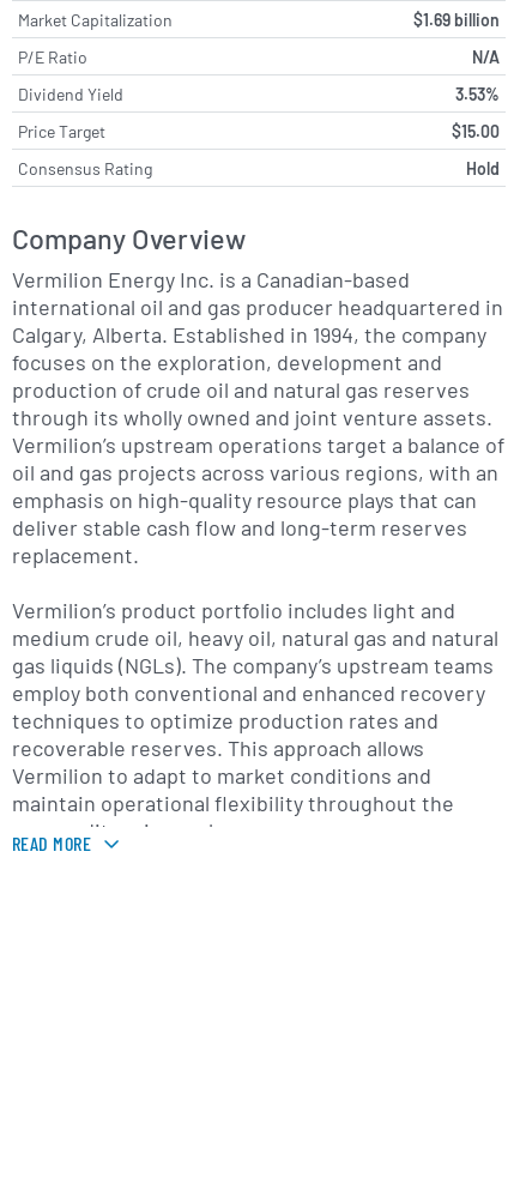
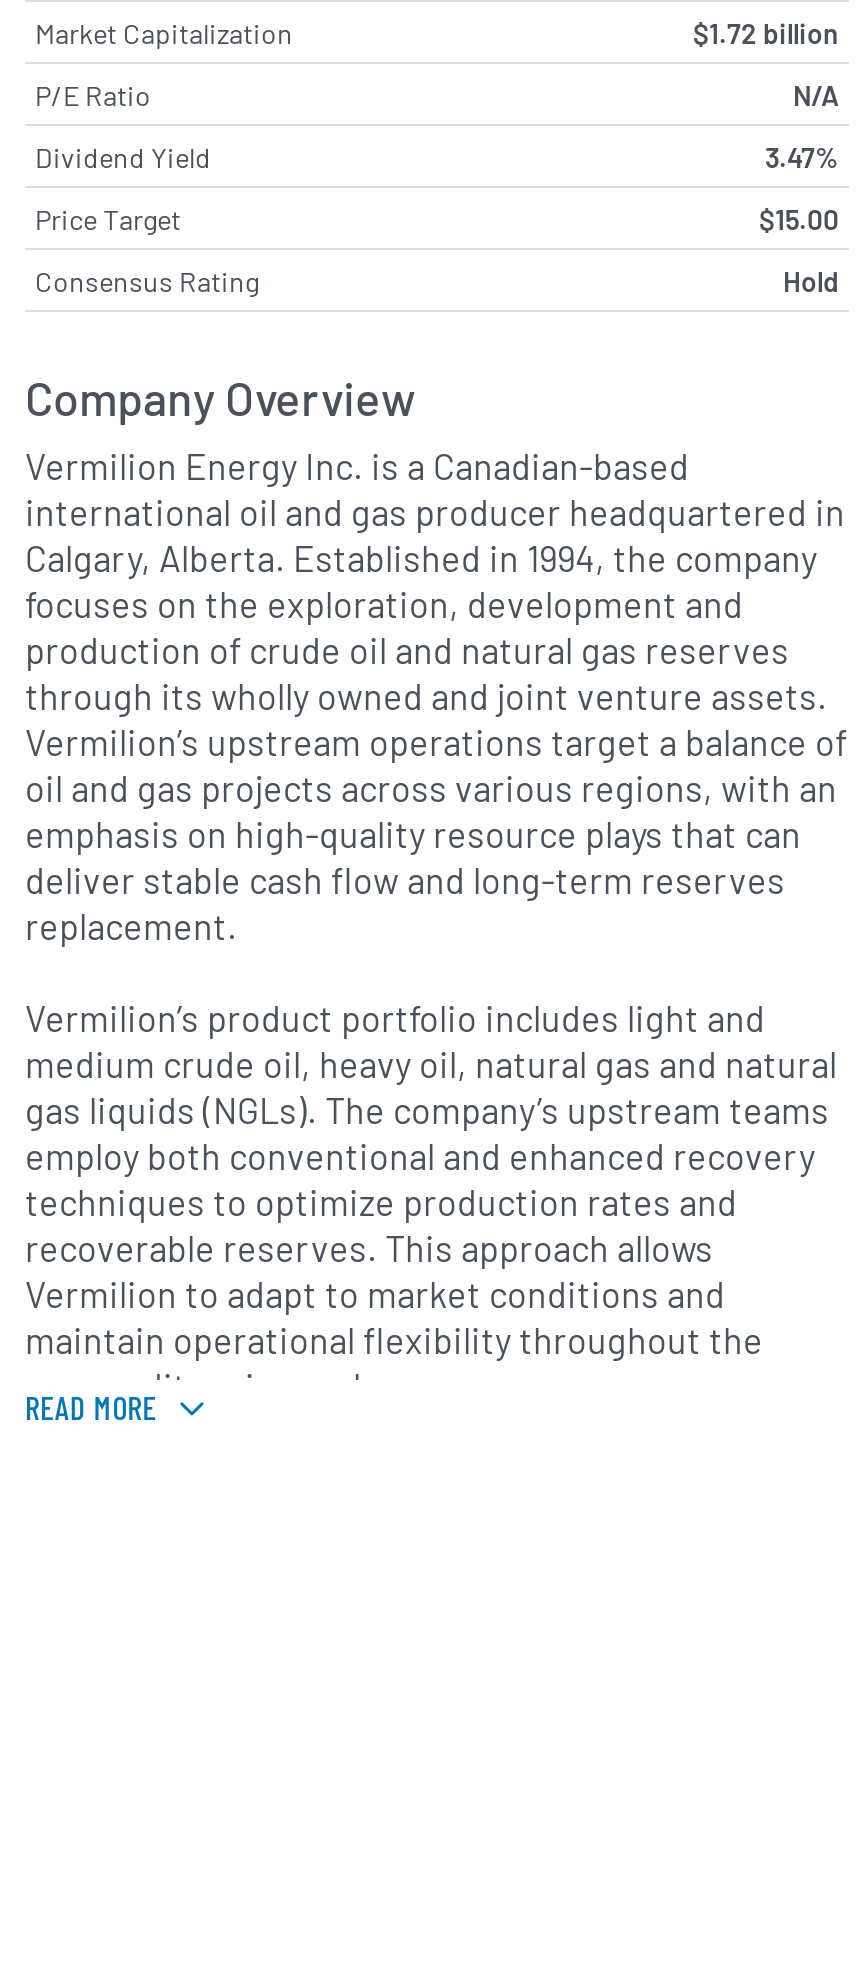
- $1.69 billion
+ $1.72 billion

- 3.53%
+ 3.47%
